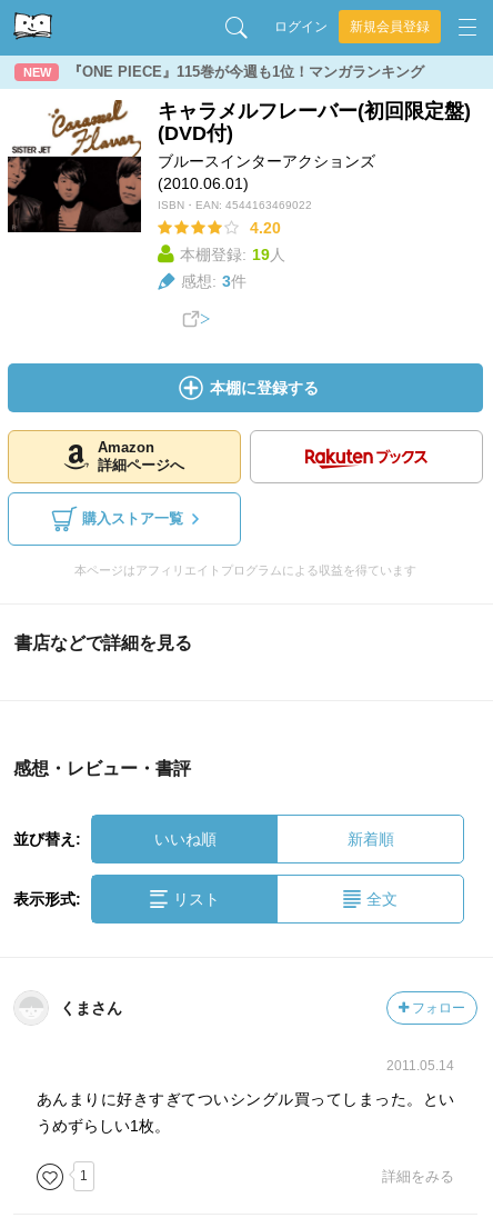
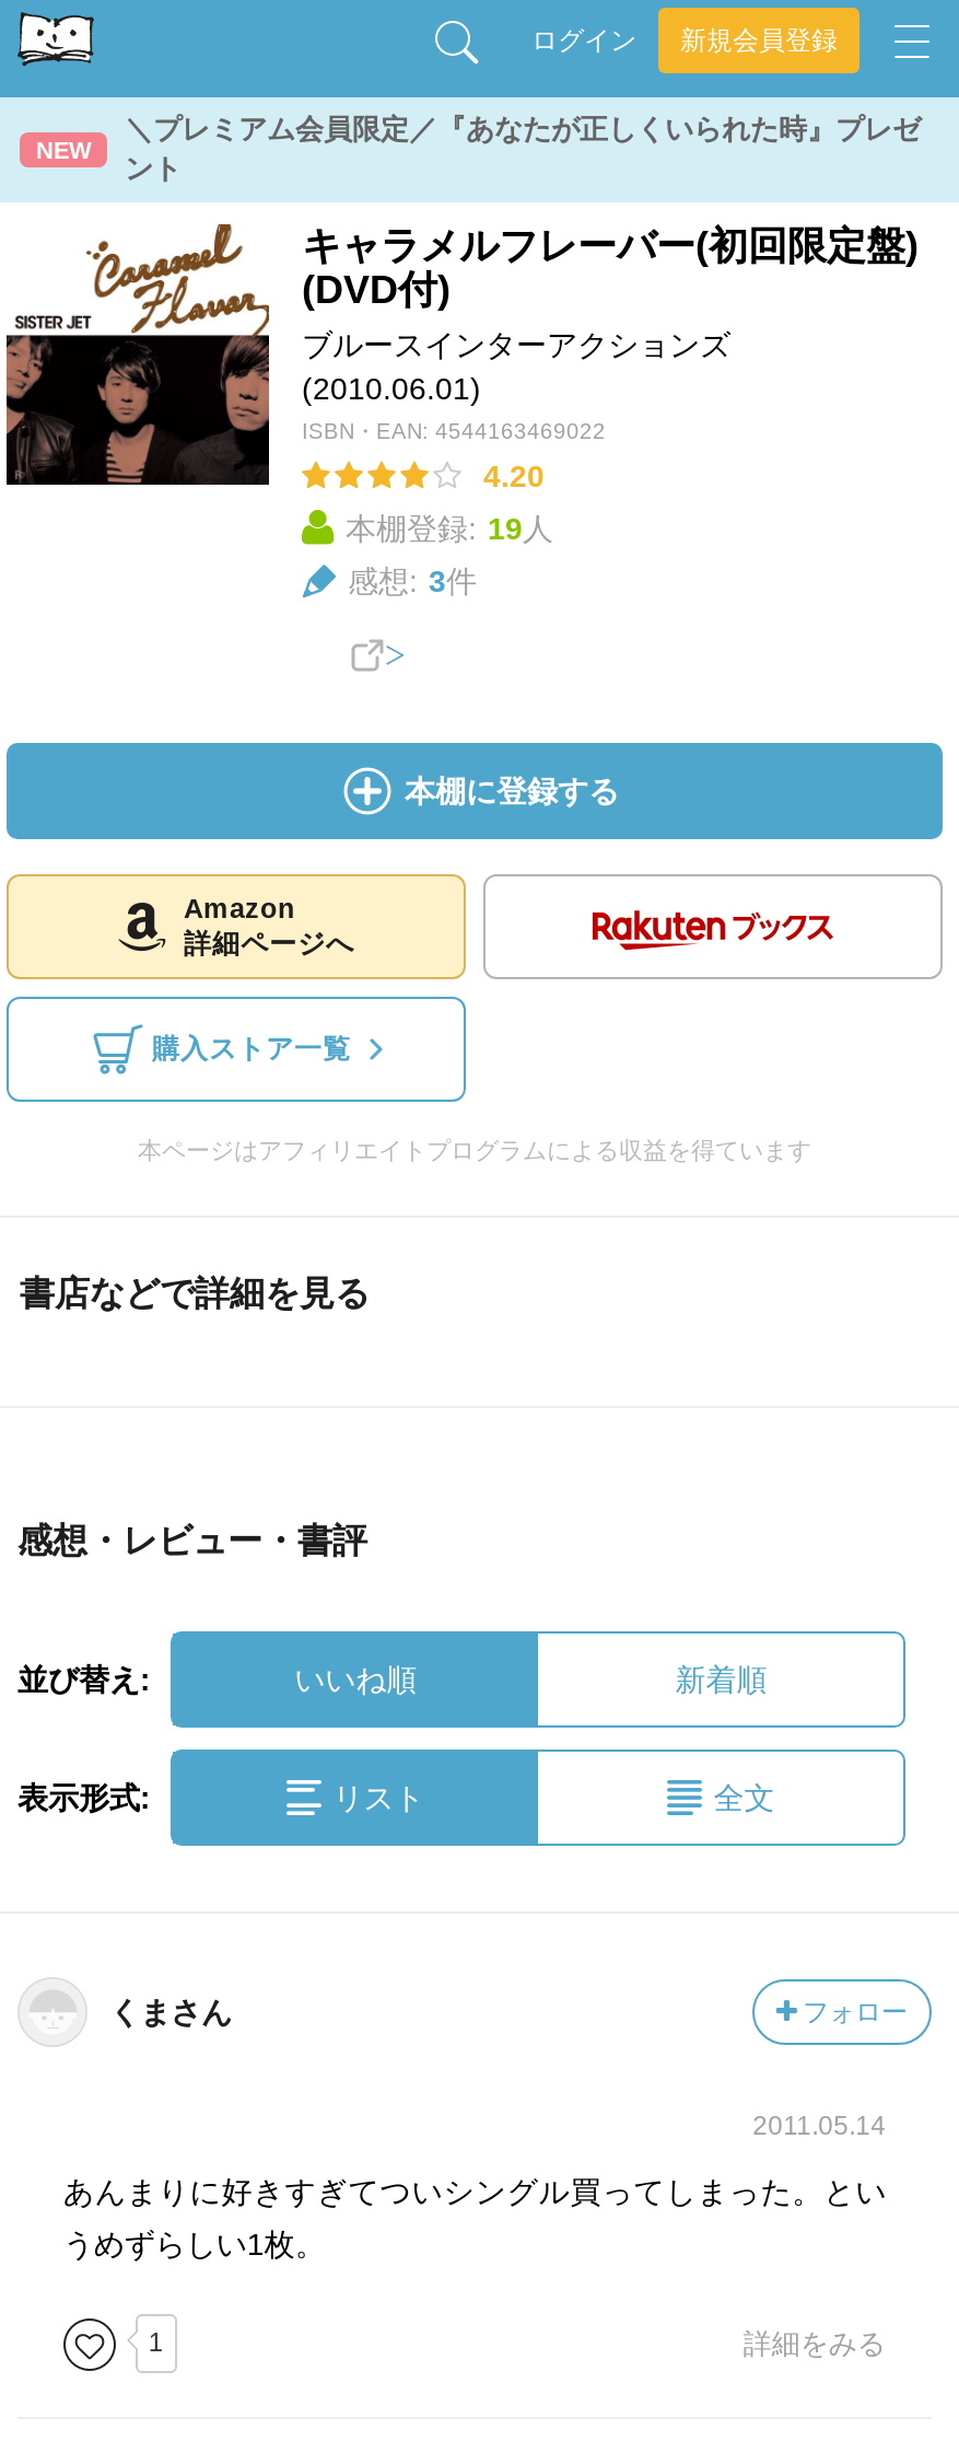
- 『ONE PIECE』115巻が今週も1位！マンガランキング
+ ＼プレミアム会員限定／『あなたが正しくいられた時』プレゼ
+ ント
